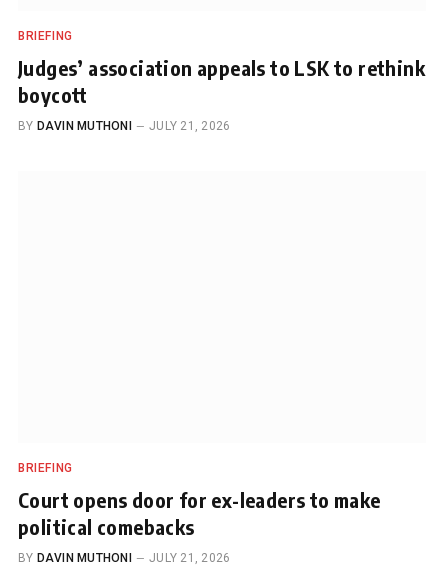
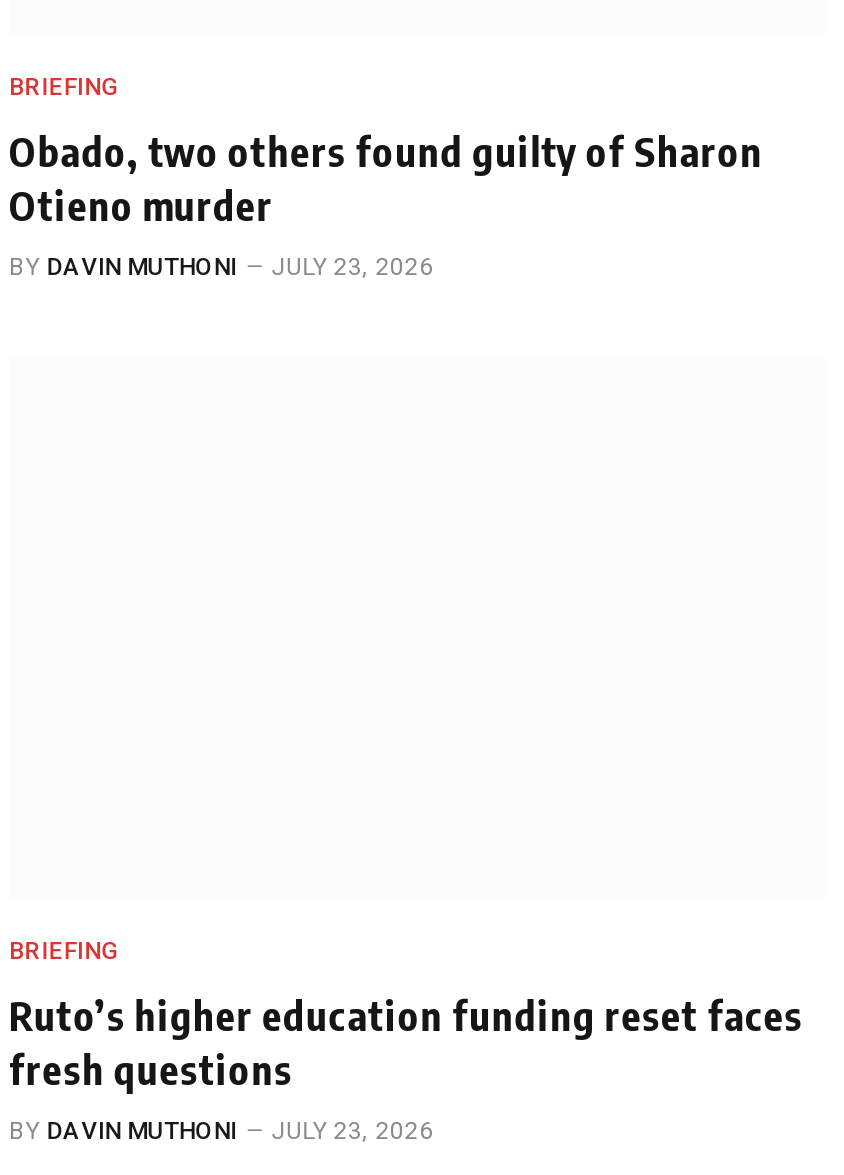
- Judges’ association appeals to LSK to rethink
- boycott
+ Obado, two others found guilty of Sharon
+ Otieno murder

- BY DAVIN MUTHONI JULY 21, 2026
+ BY DAVIN MUTHONI JULY 23, 2026

- Court opens door for ex-leaders to make
- political comebacks
+ Ruto’s higher education funding reset faces
+ fresh questions

- BY DAVIN MUTHONI JULY 21, 2026
+ BY DAVIN MUTHONI JULY 23, 2026
